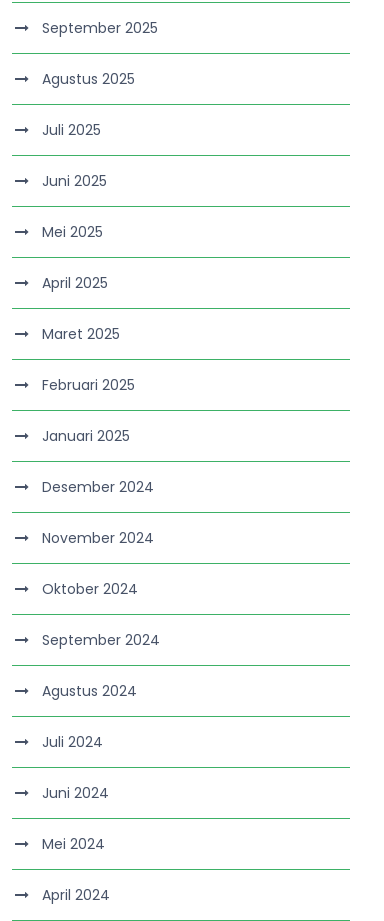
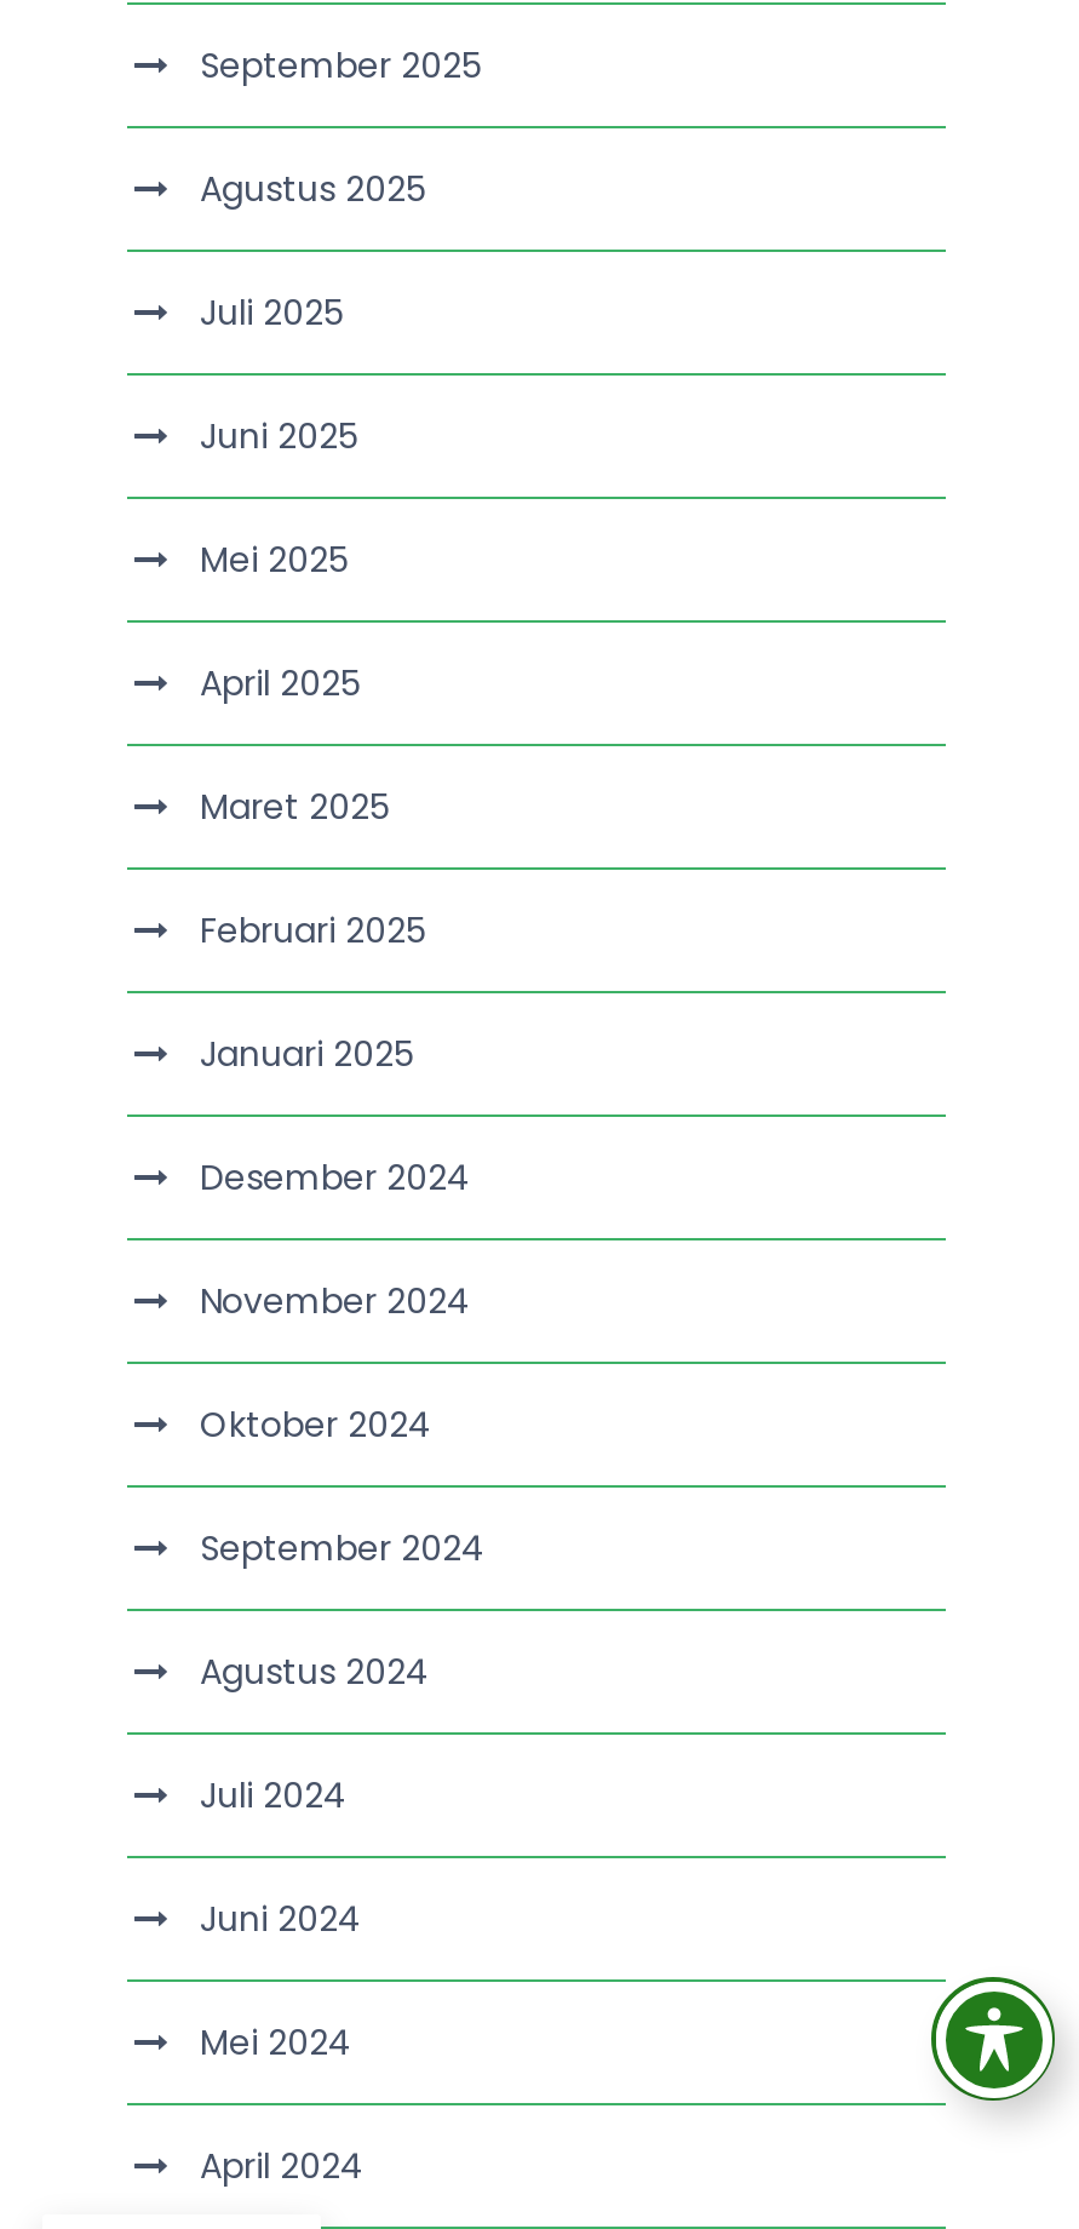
+ [image]
